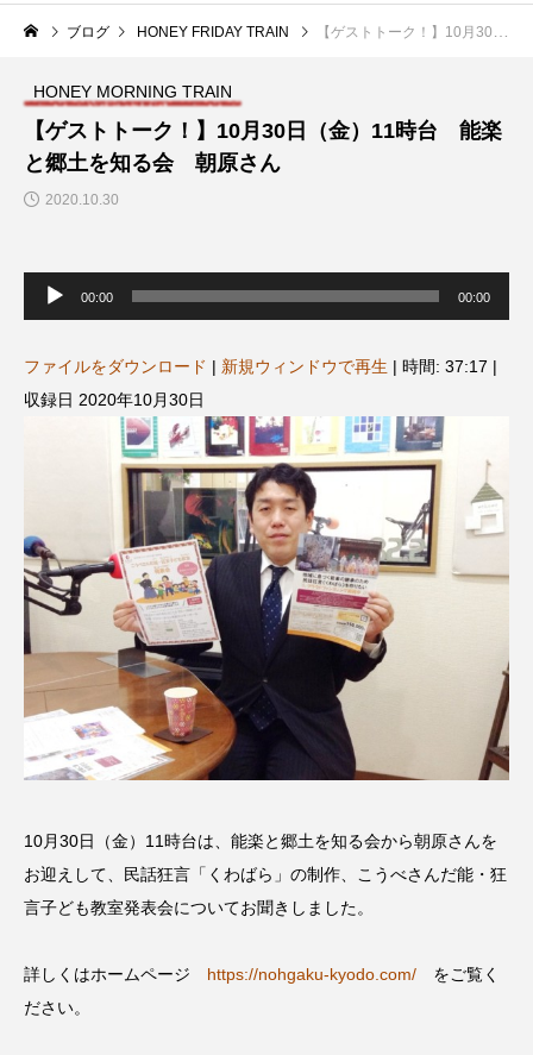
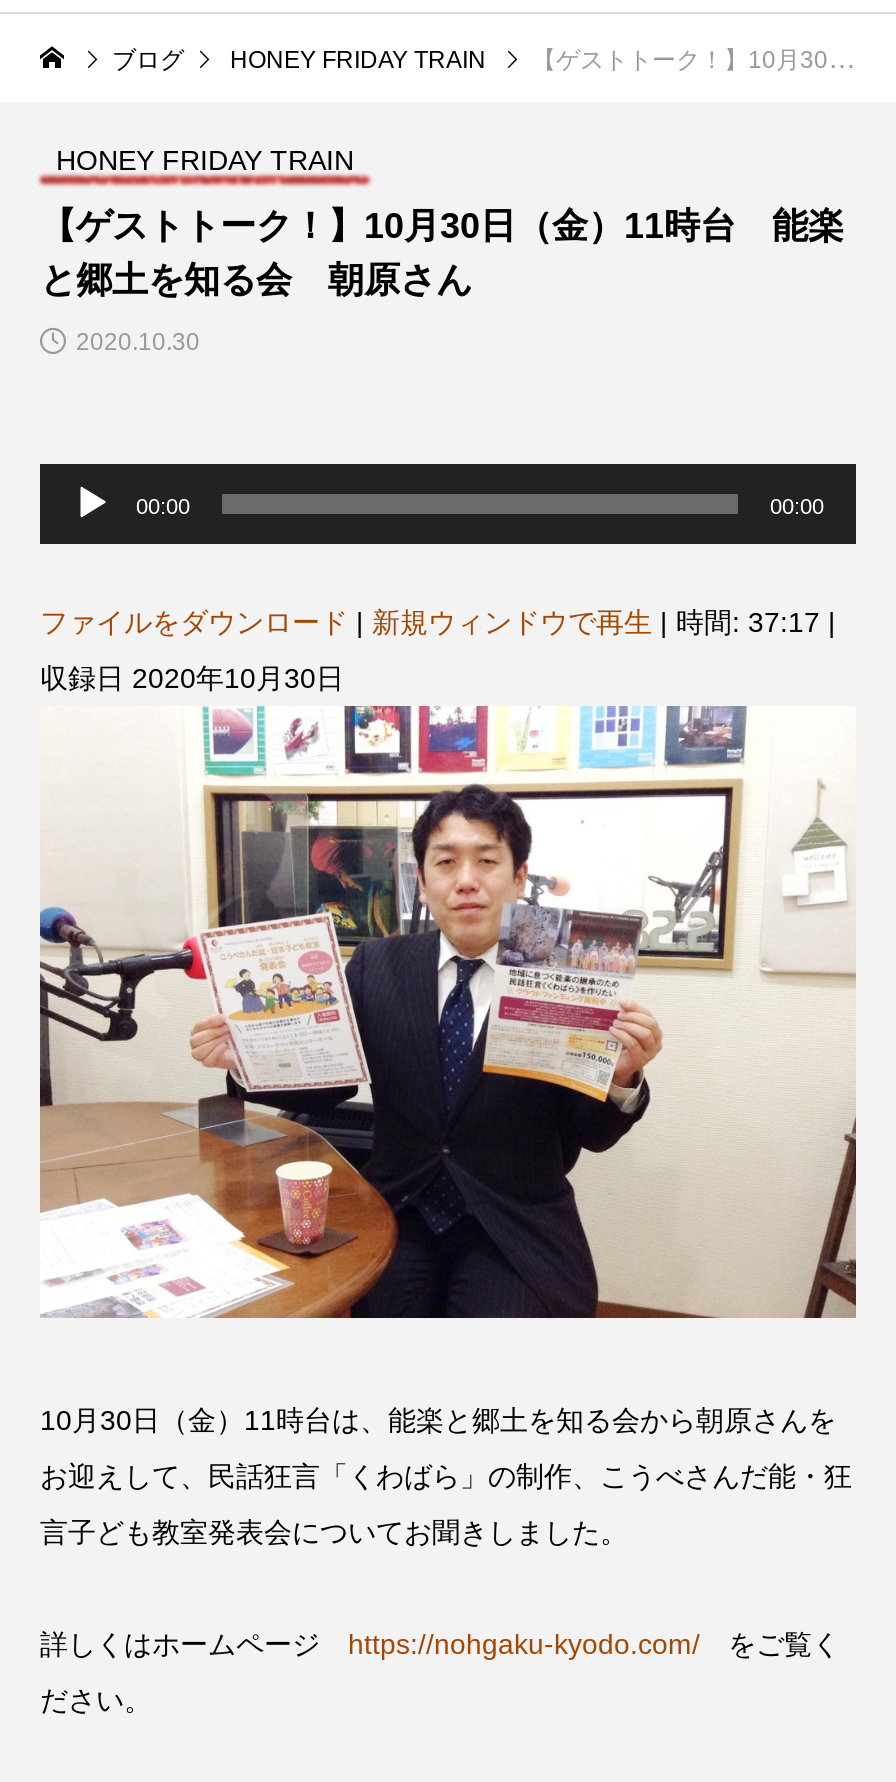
- HONEY MORNING TRAIN
+ HONEY FRIDAY TRAIN
